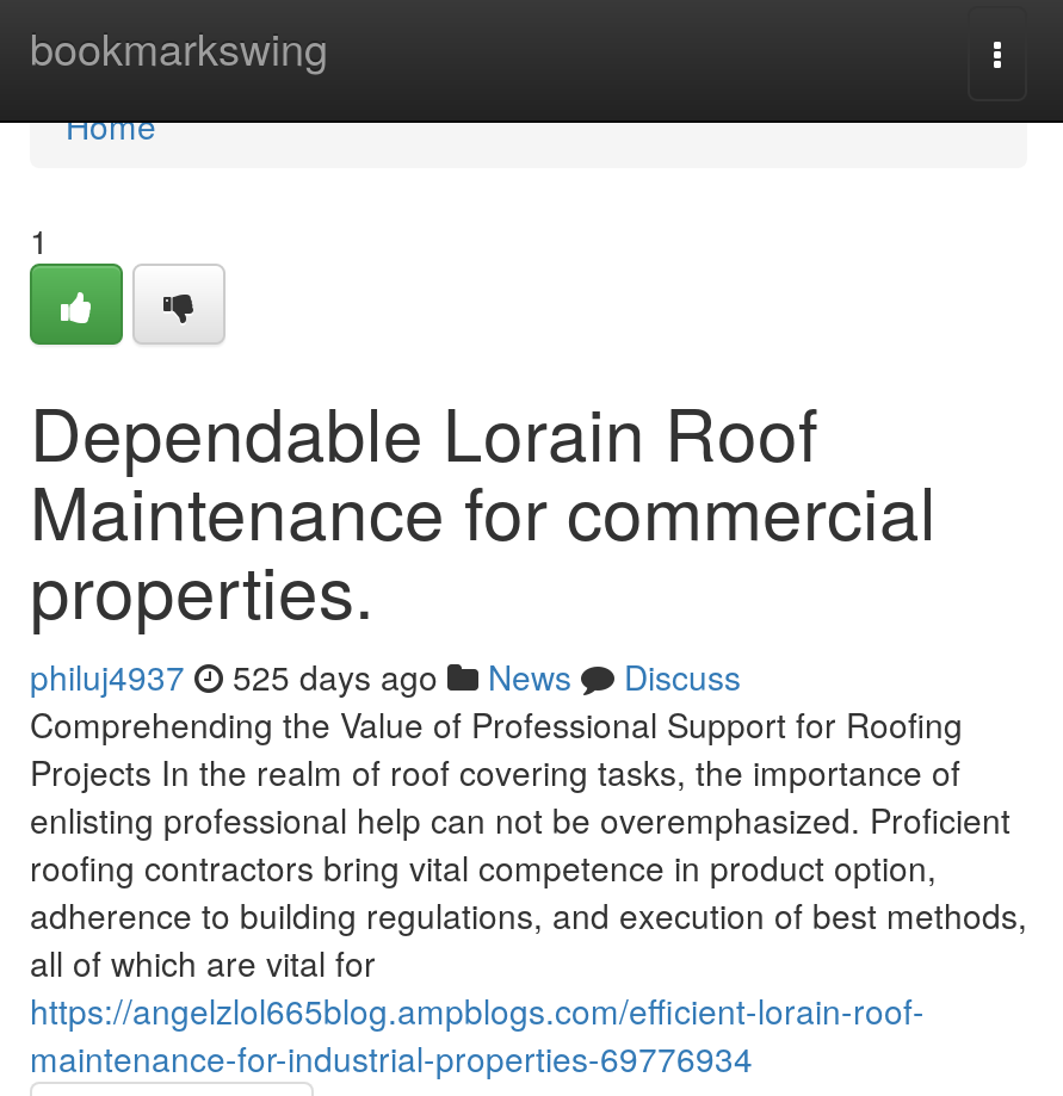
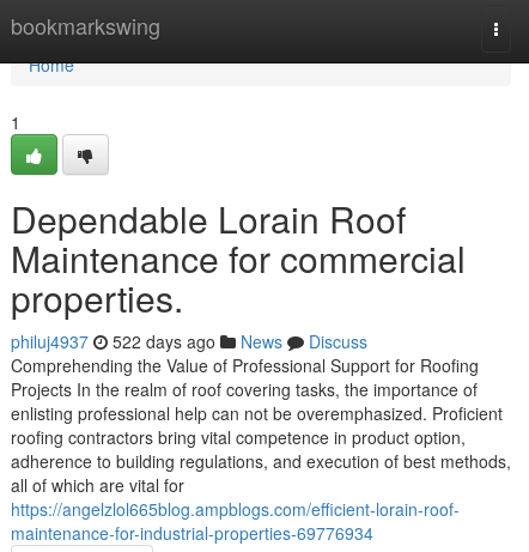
- philuj4937 525 days ago News Discuss
+ philuj4937 522 days ago News Discuss
